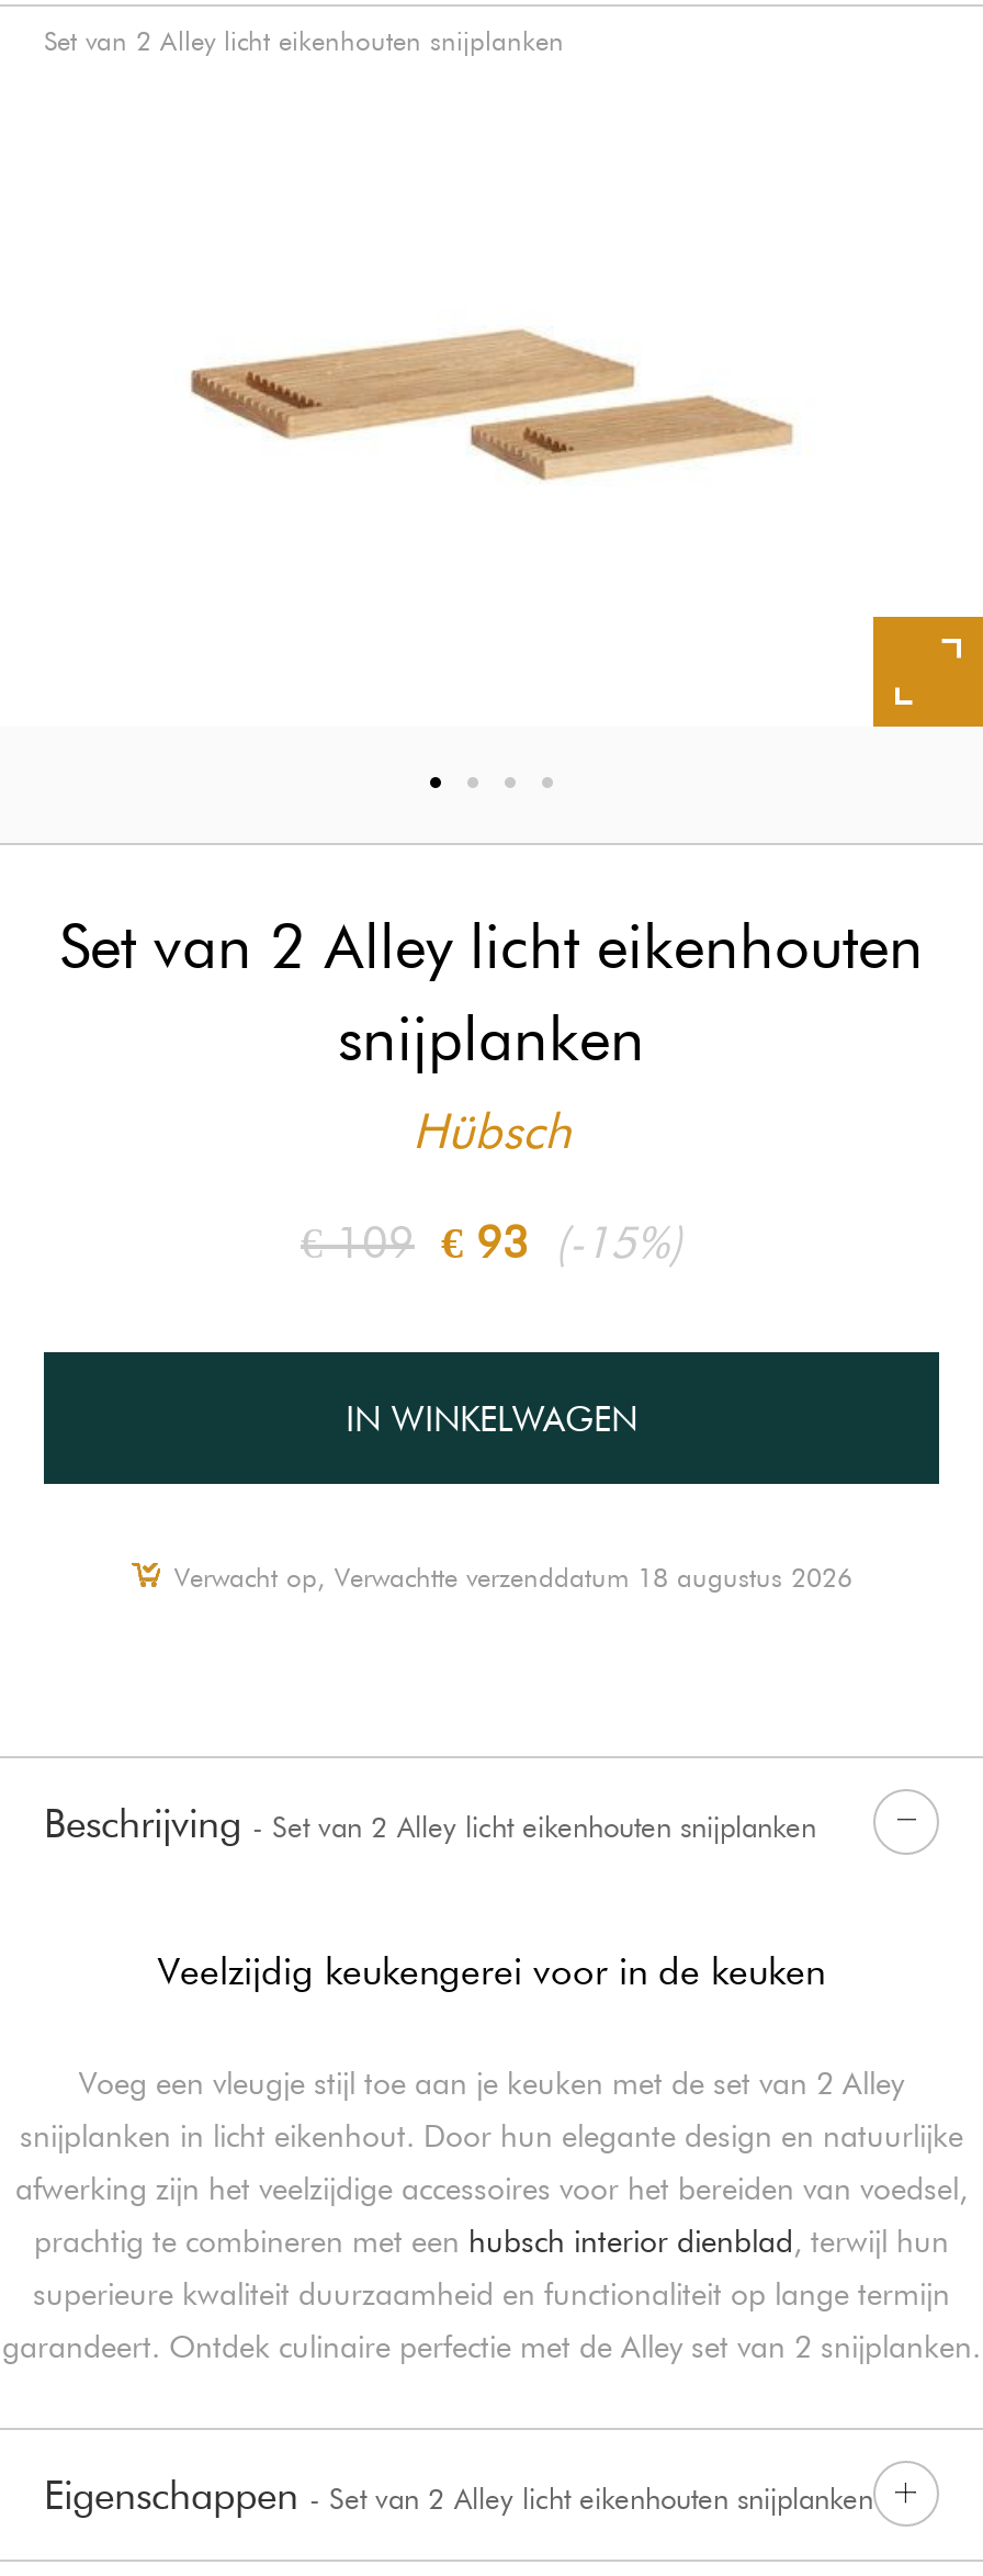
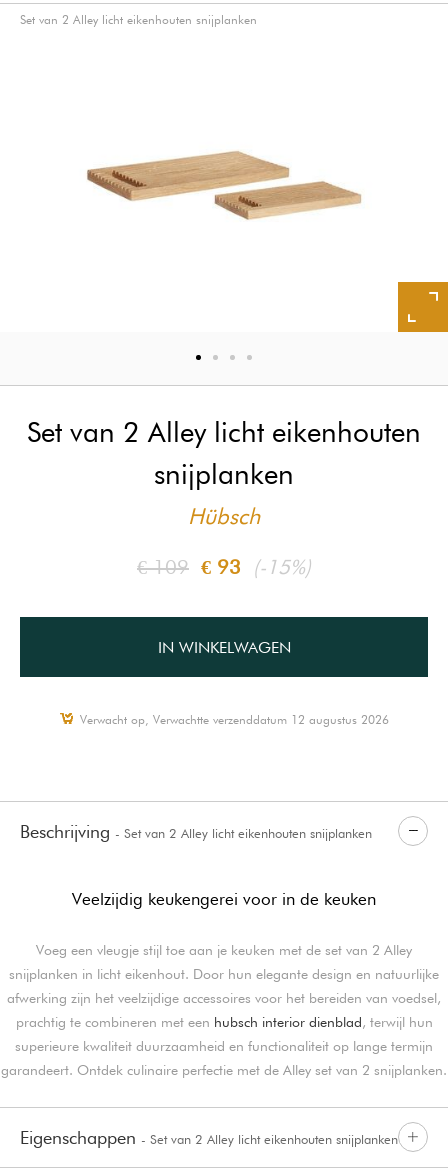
- Verwacht op, Verwachtte verzenddatum 18 augustus 2026
+ Verwacht op, Verwachtte verzenddatum 12 augustus 2026
